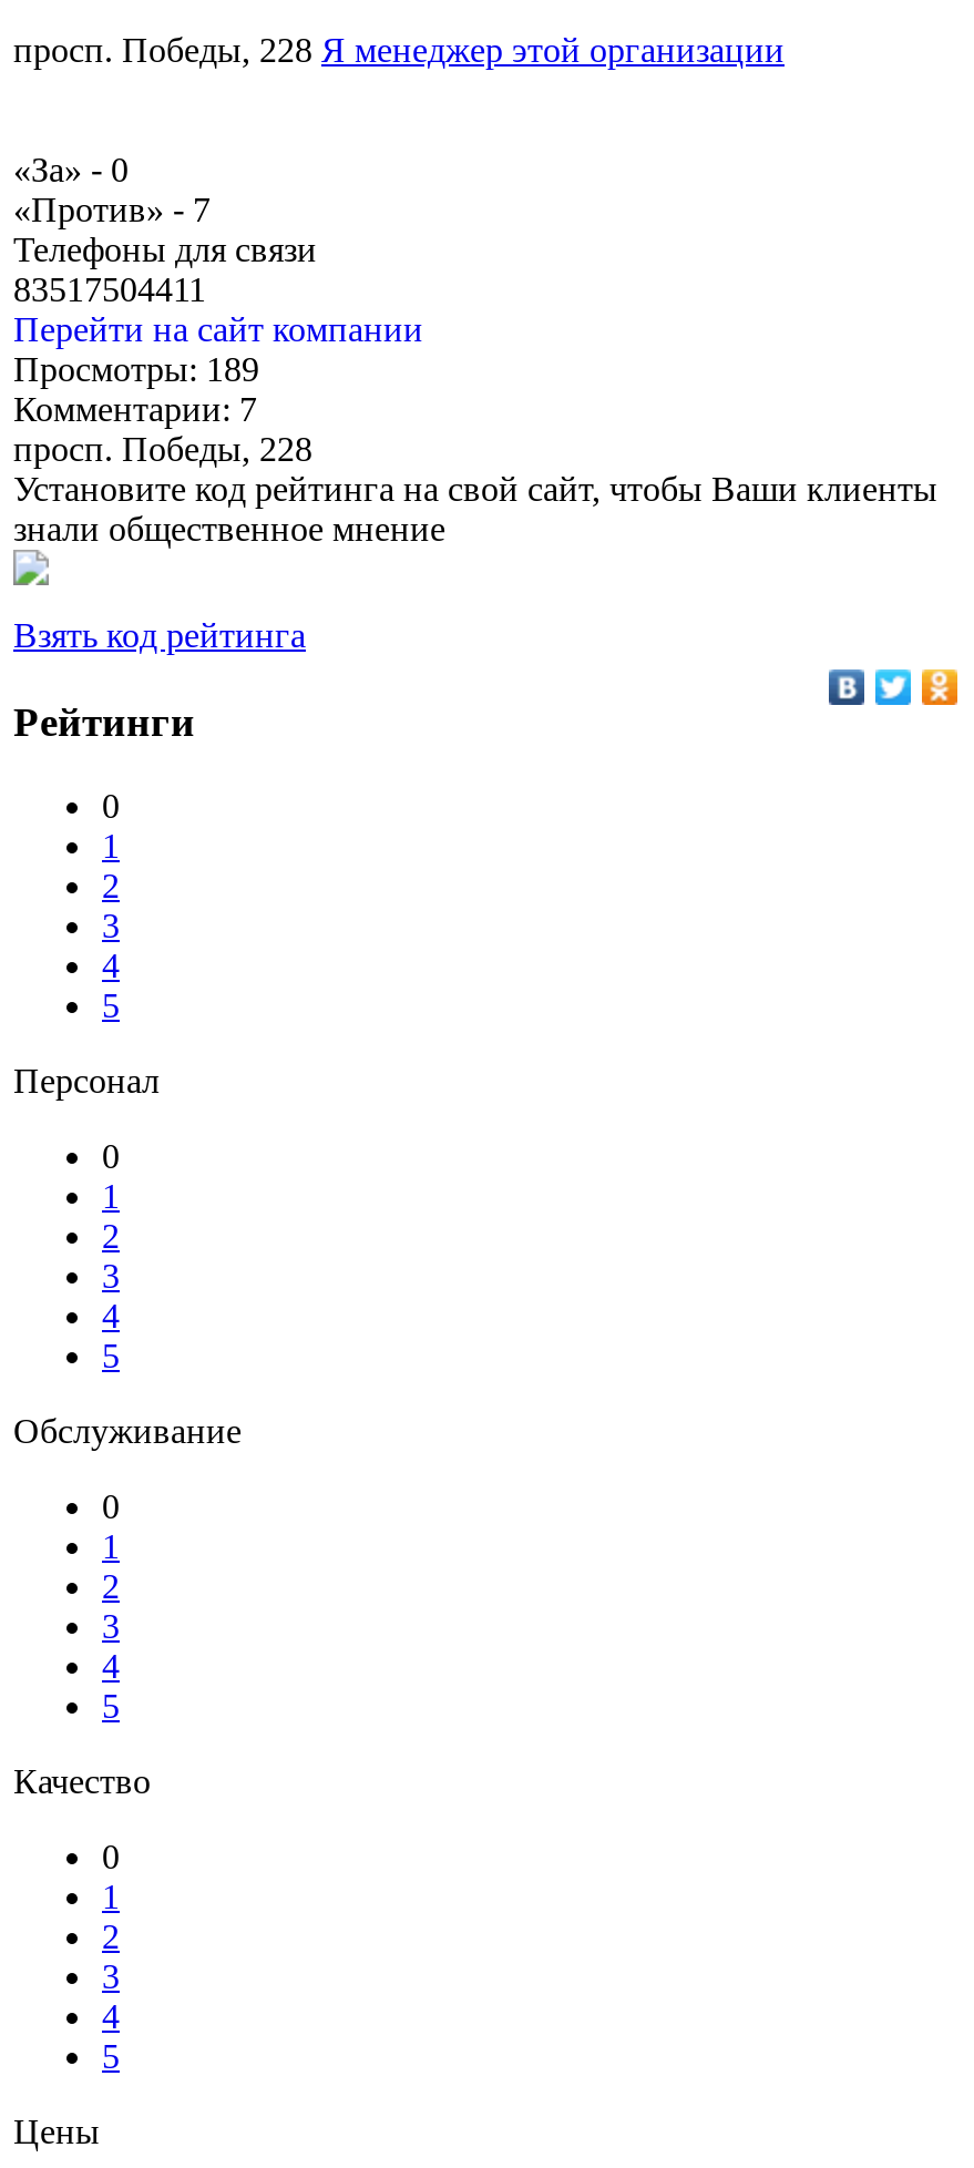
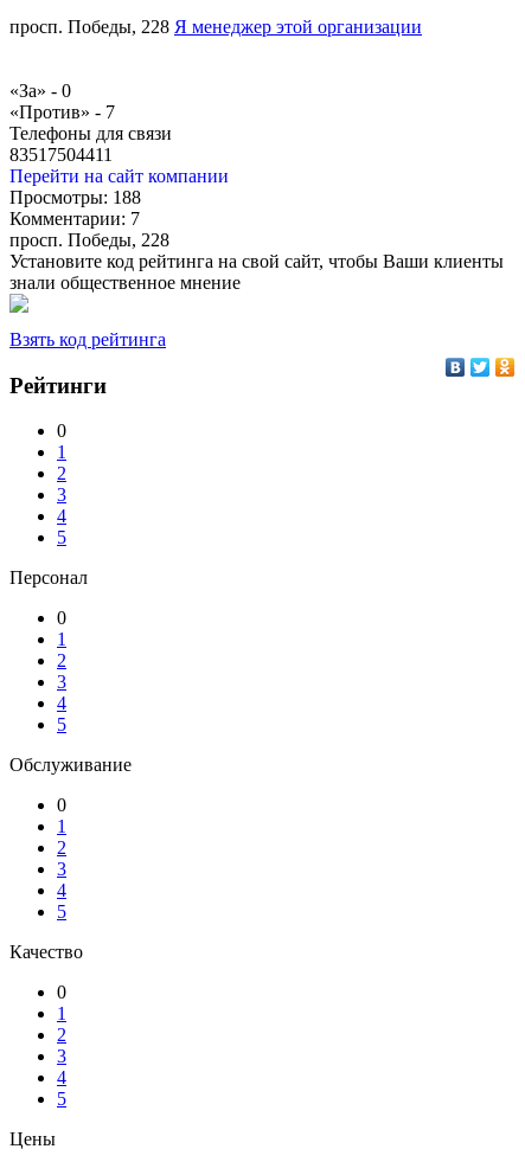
- Просмотры: 189
+ Просмотры: 188
